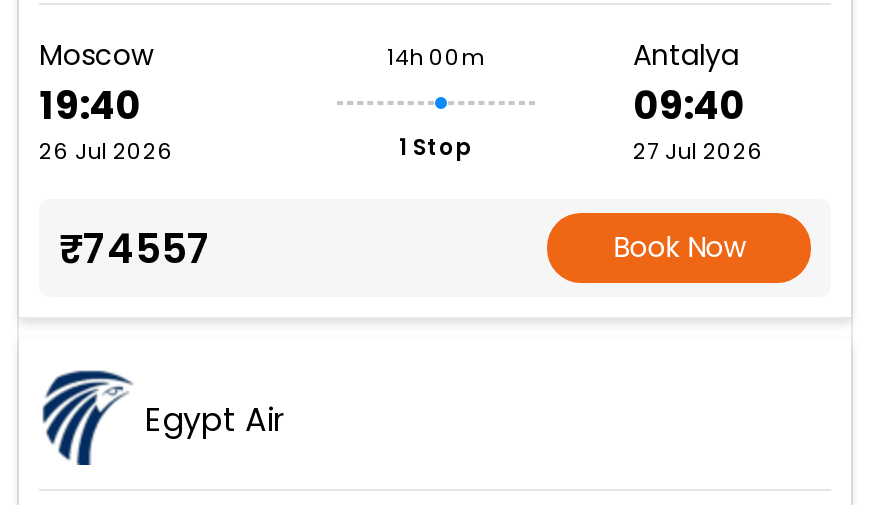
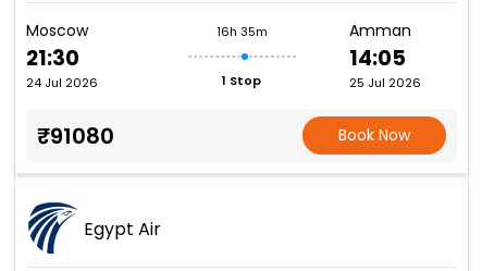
- 14h 00m
+ 16h 35m

- Antalya
- 09:40
- 27 Jul 2026
+ Amman
+ 14:05
+ 25 Jul 2026

- 19:40
- 26 Jul 2026
+ 21:30
+ 24 Jul 2026

- ₹74557
+ ₹91080
